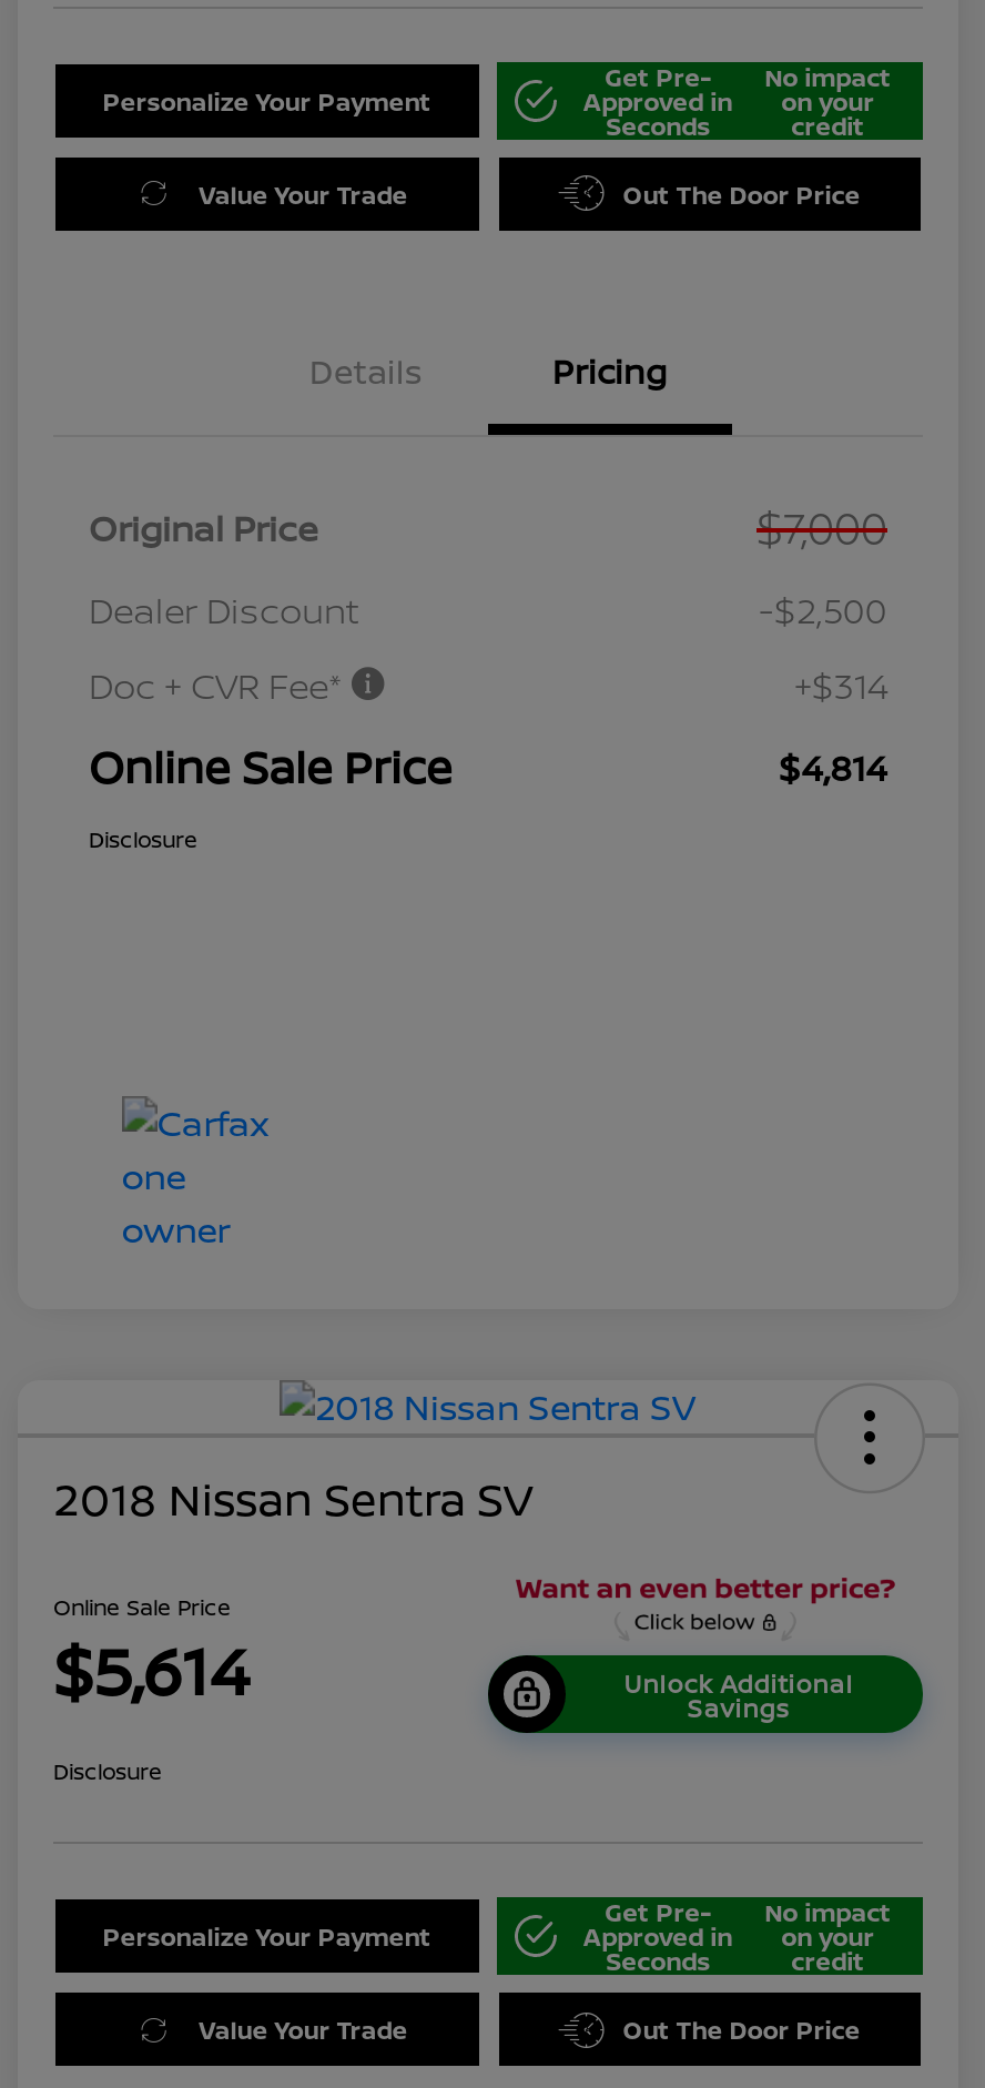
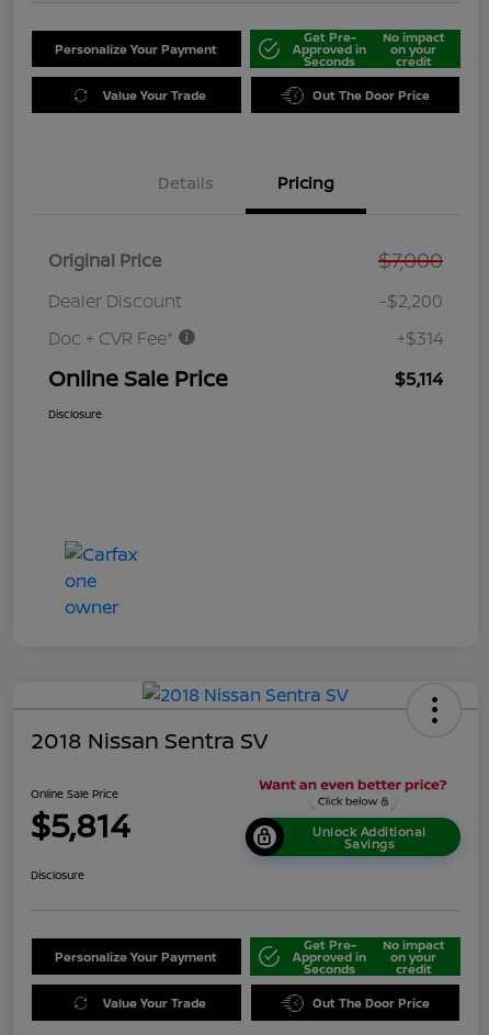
- -$2,500
+ -$2,200

- $4,814
+ $5,114

- $5,614
+ $5,814
